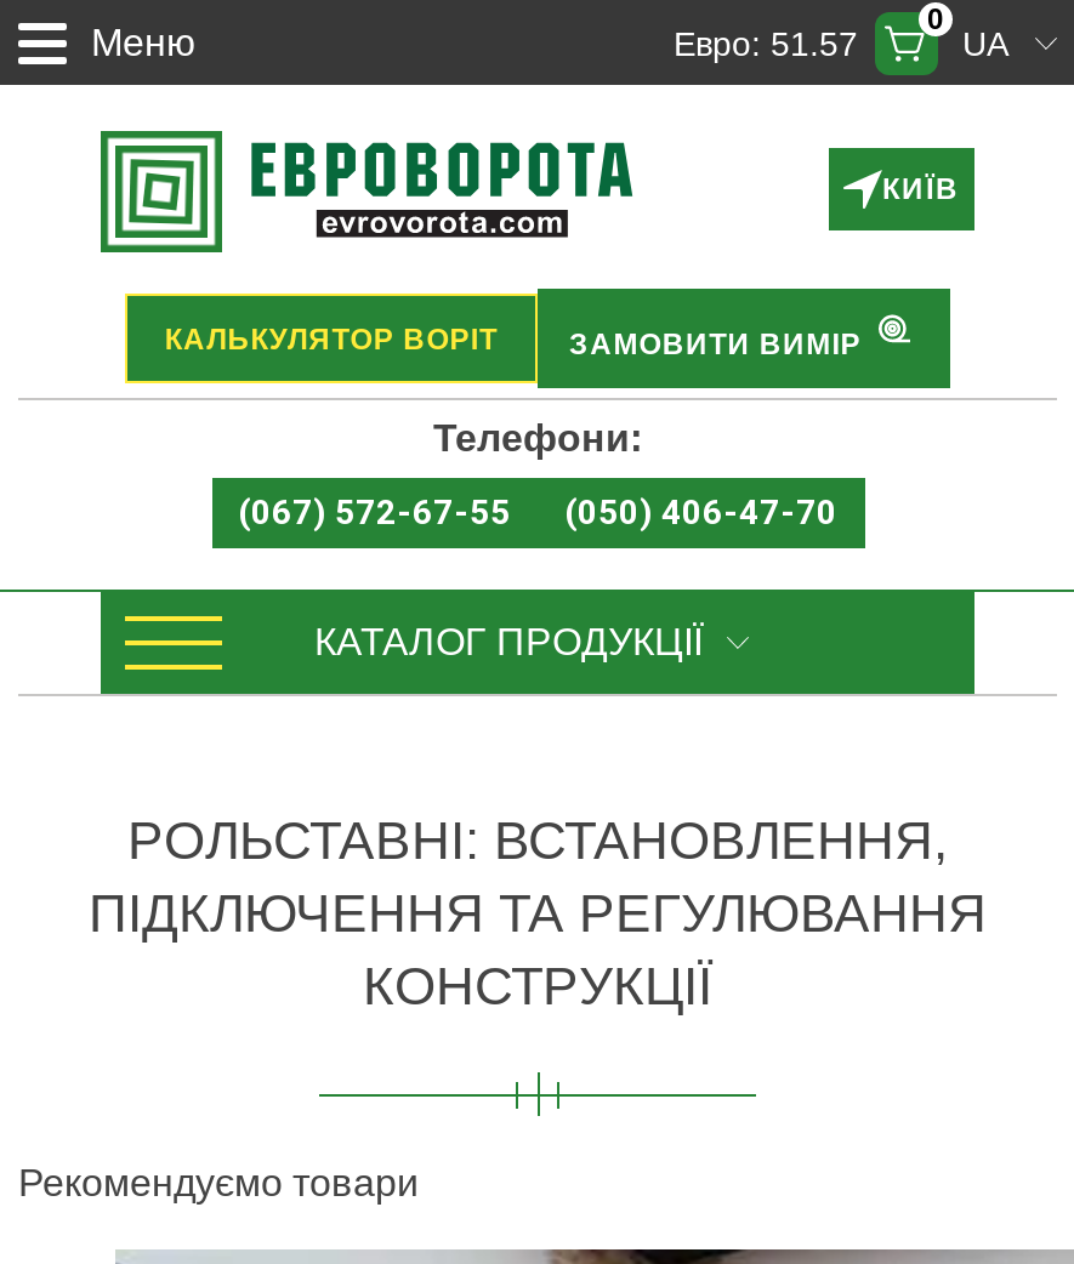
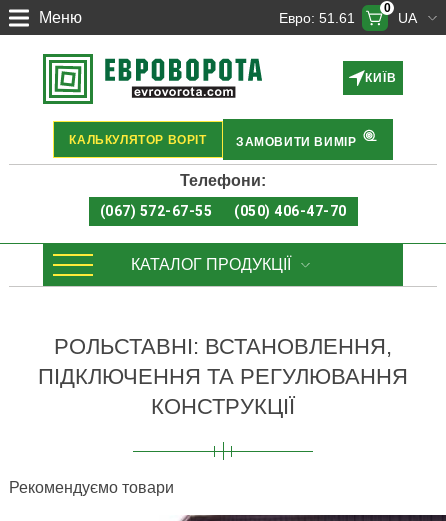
- Евро: 51.57
+ Евро: 51.61
